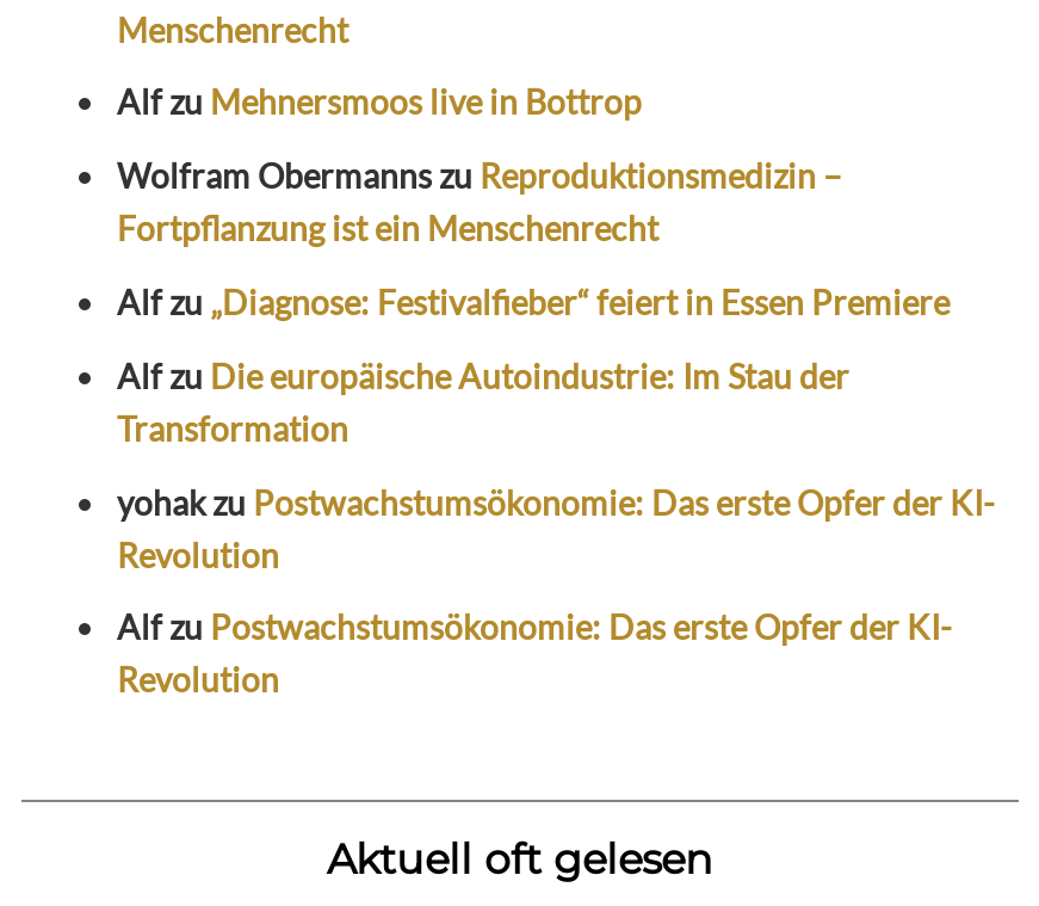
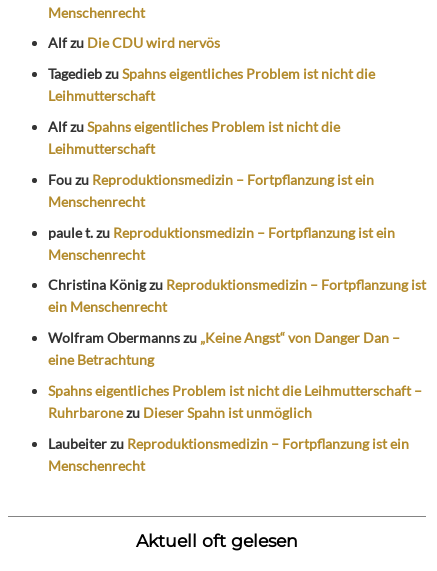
- Alf zu Mehnersmoos live in Bottrop
- Wolfram Obermanns zu Reproduktionsmedizin –
- Fortpflanzung ist ein Menschenrecht
- Alf zu „Diagnose: Festivalfieber“ feiert in Essen Premiere
- Alf zu Die europäische Autoindustrie: Im Stau der
- Transformation
- yohak zu Postwachstumsökonomie: Das erste Opfer der KI-
- Revolution
- Alf zu Postwachstumsökonomie: Das erste Opfer der KI-
- Revolution
+ Alf zu Die CDU wird nervös
+ Tagedieb zu Spahns eigentliches Problem ist nicht die
+ Leihmutterschaft
+ Alf zu Spahns eigentliches Problem ist nicht die
+ Leihmutterschaft
+ Fou zu Reproduktionsmedizin – Fortpflanzung ist ein
+ Menschenrecht
+ paule t. zu Reproduktionsmedizin – Fortpflanzung ist ein
+ Menschenrecht
+ Christina Königzu Reproduktionsmedizin – Fortpflanzung ist
+ ein Menschenrecht
+ Wolfram Obermanns zu „Keine Angst“ von Danger Dan –
+ eine Betrachtung
+ Spahns eigentliches Problem ist nicht die Leihmutterschaft –
+ Ruhrbarone zu Dieser Spahn ist unmöglich
+ Laubeiter zu Reproduktionsmedizin – Fortpflanzung ist ein
+ Menschenrecht
